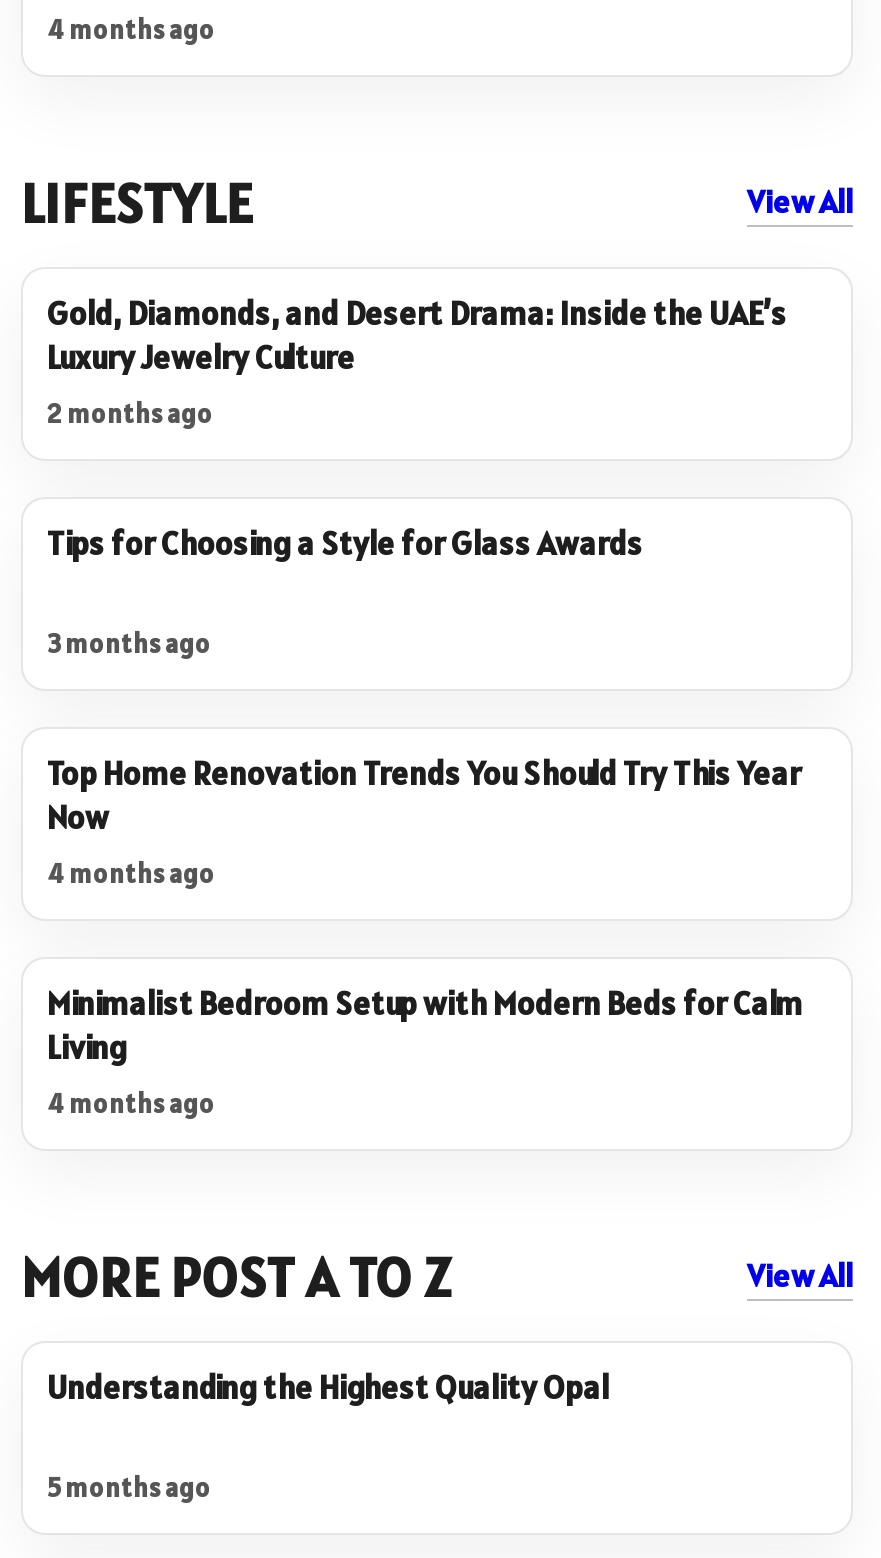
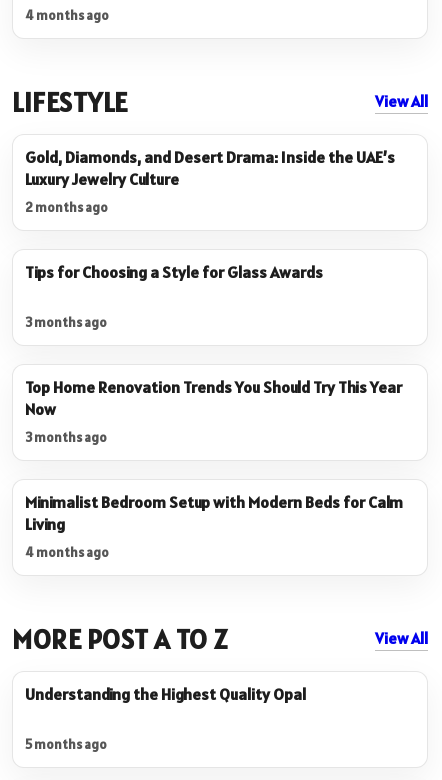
- 4 months ago
+ 3 months ago
